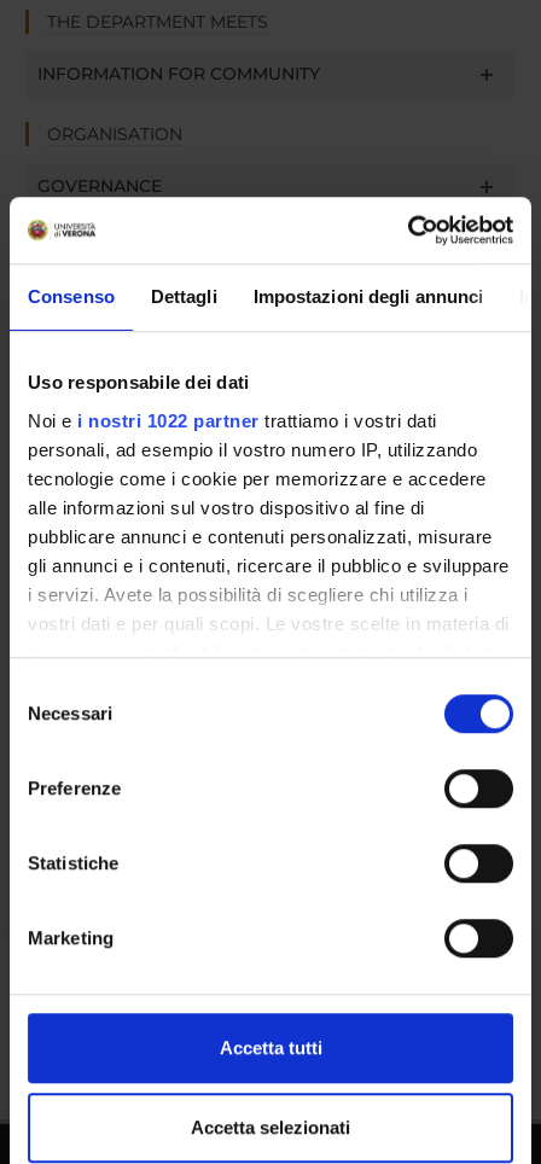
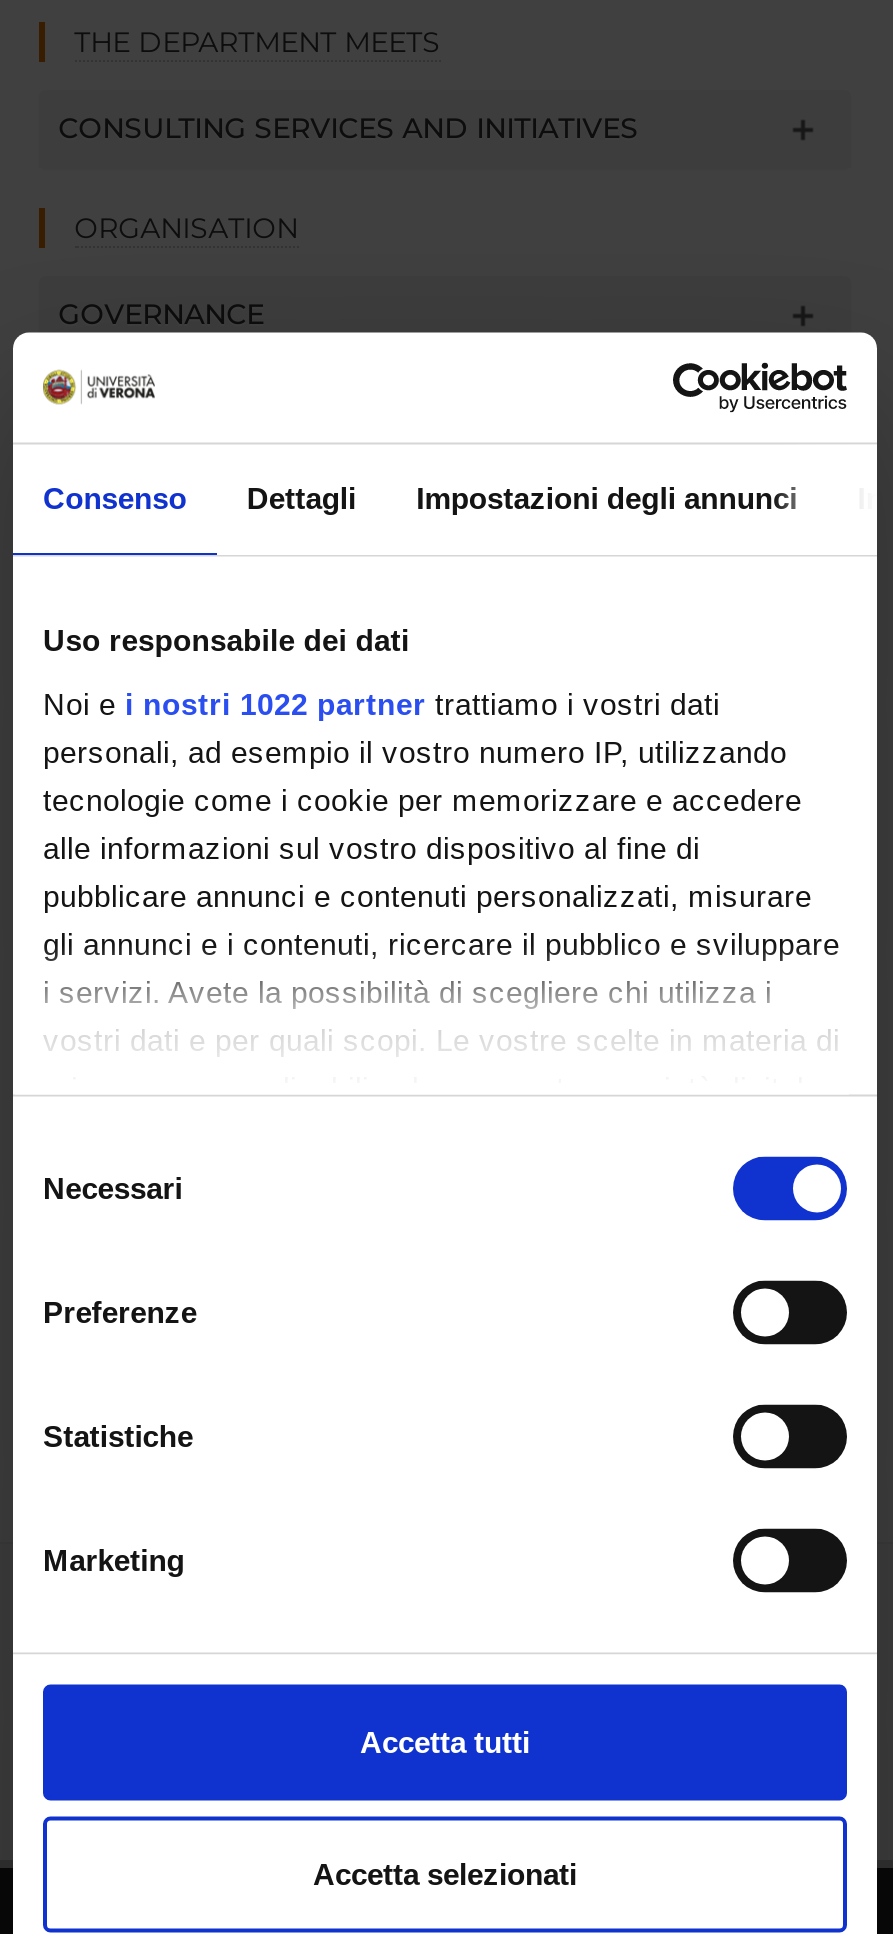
- INFORMATION FOR COMMUNITY
+ CONSULTING SERVICES AND INITIATIVES
